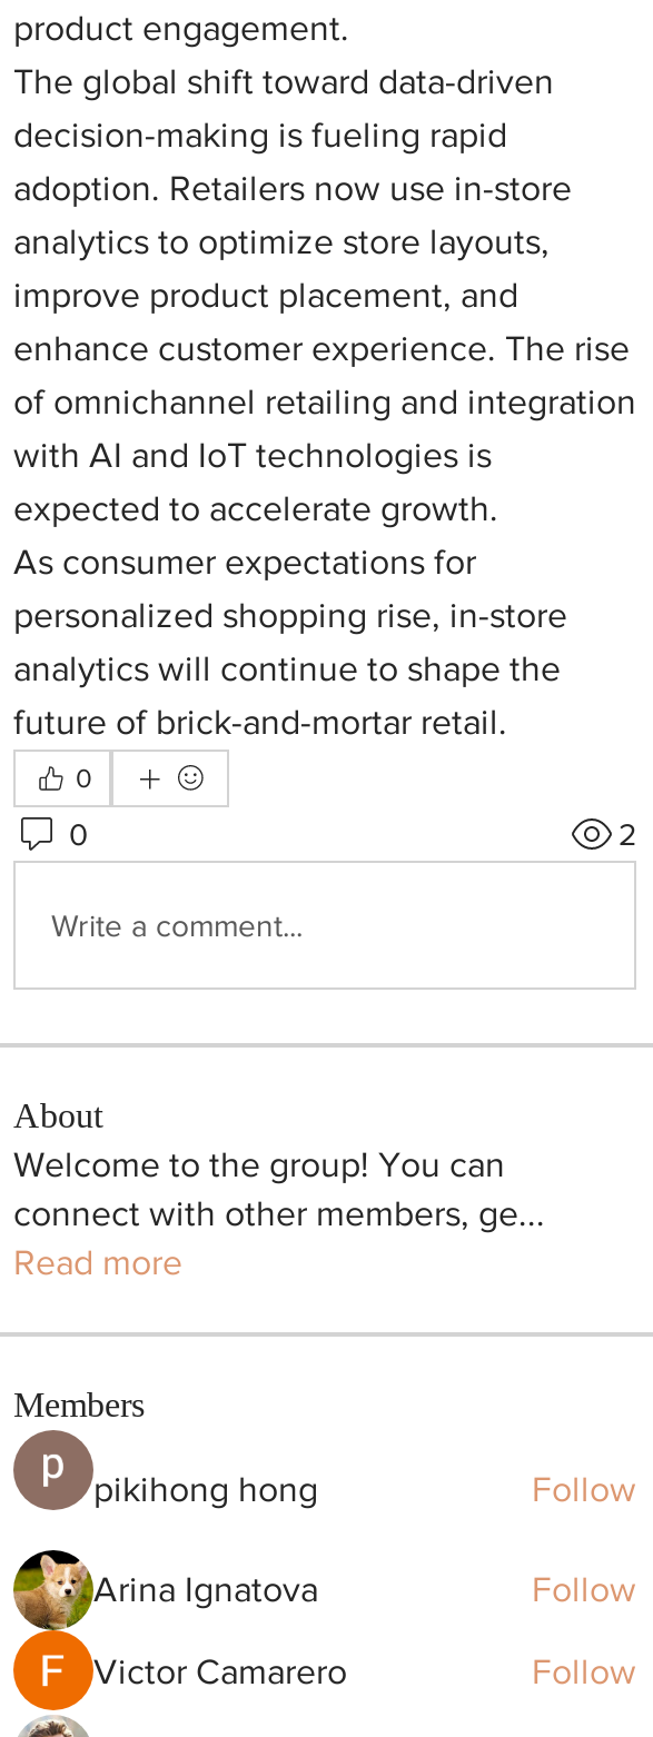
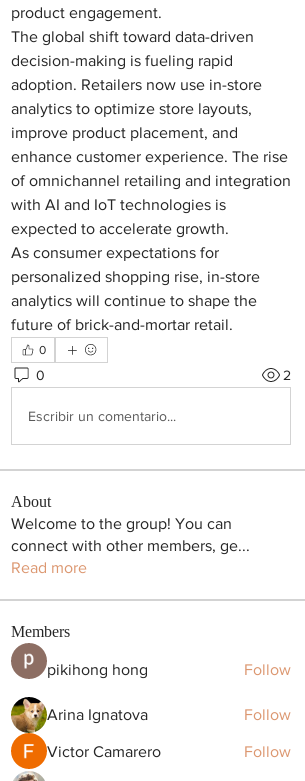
- Write a comment...
+ Escribir un comentario...
